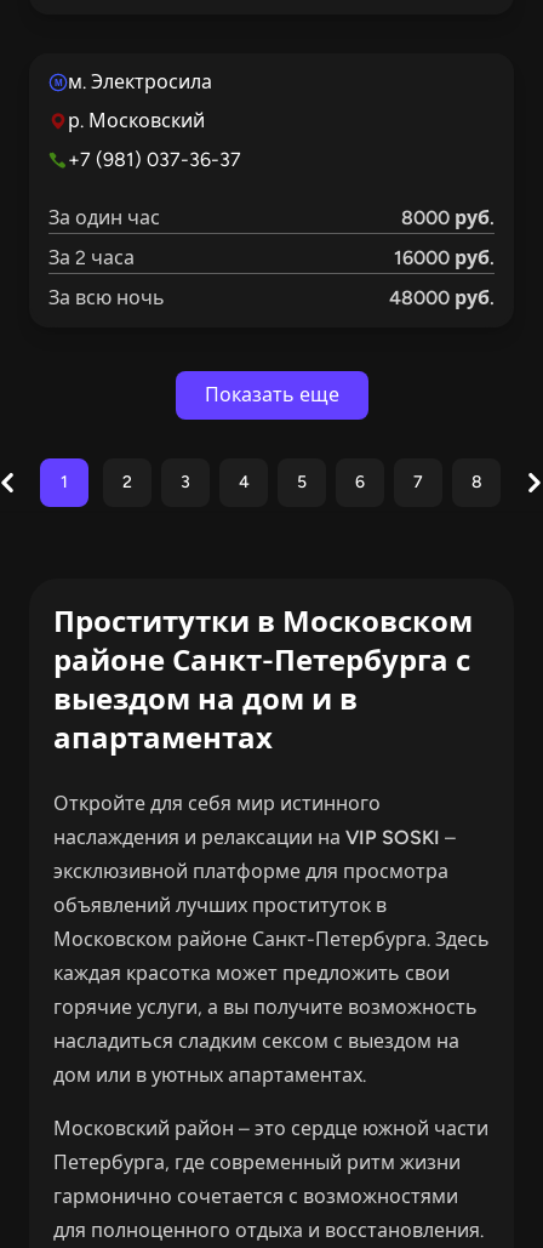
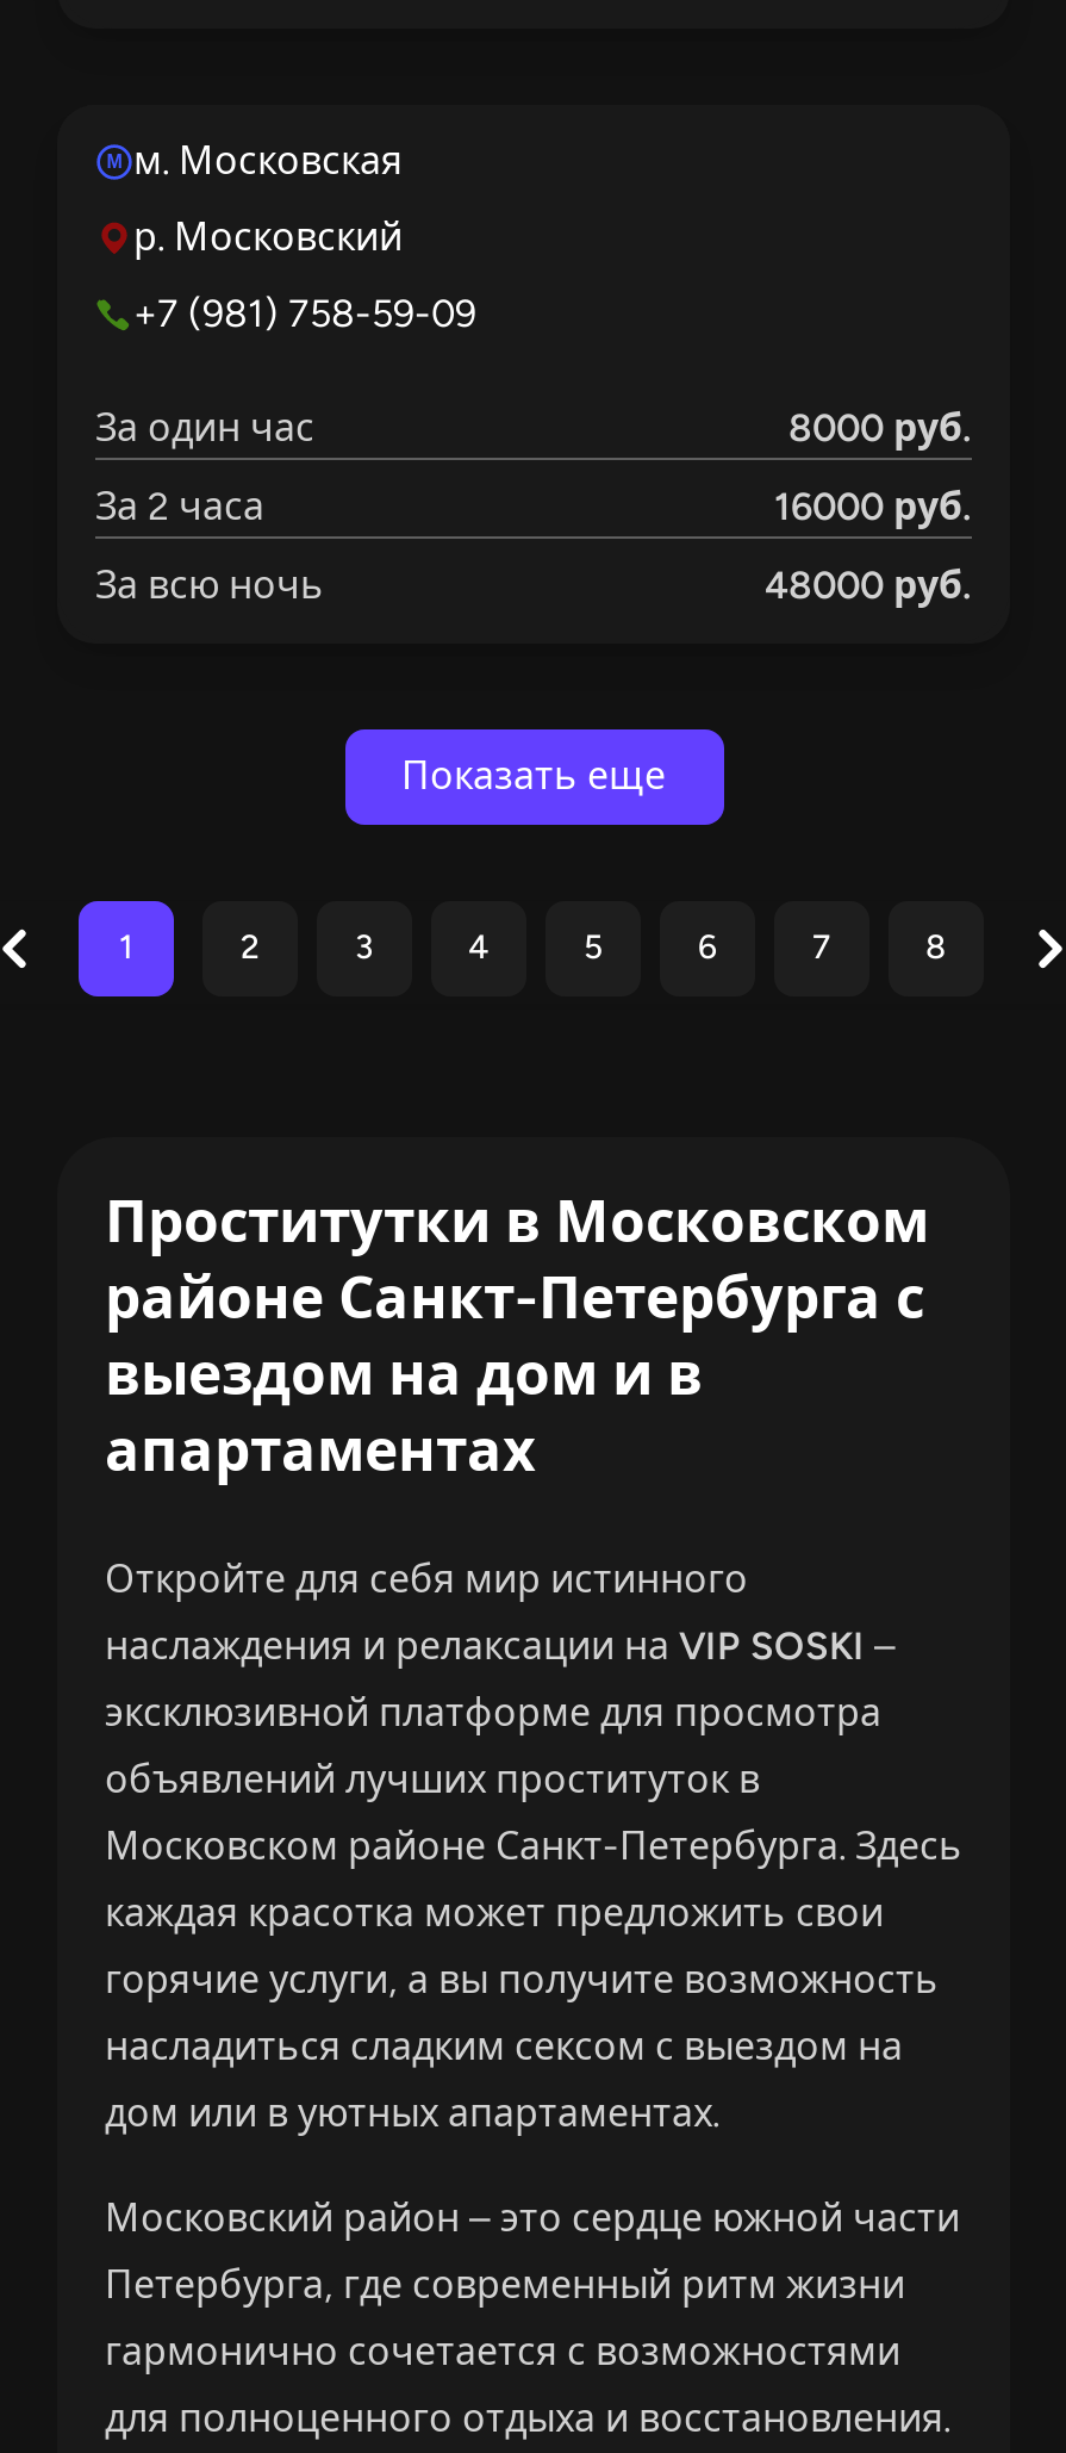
- M м. Электросила
+ M м. Московская

- +7 (981) 037-36-37
+ +7 (981) 758-59-09
